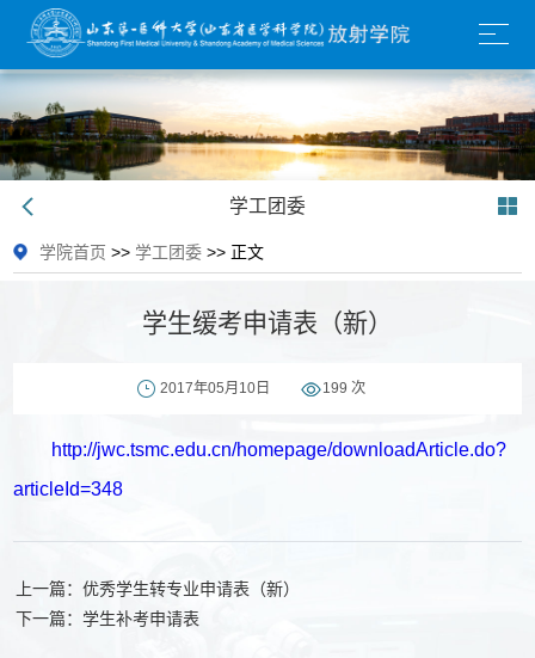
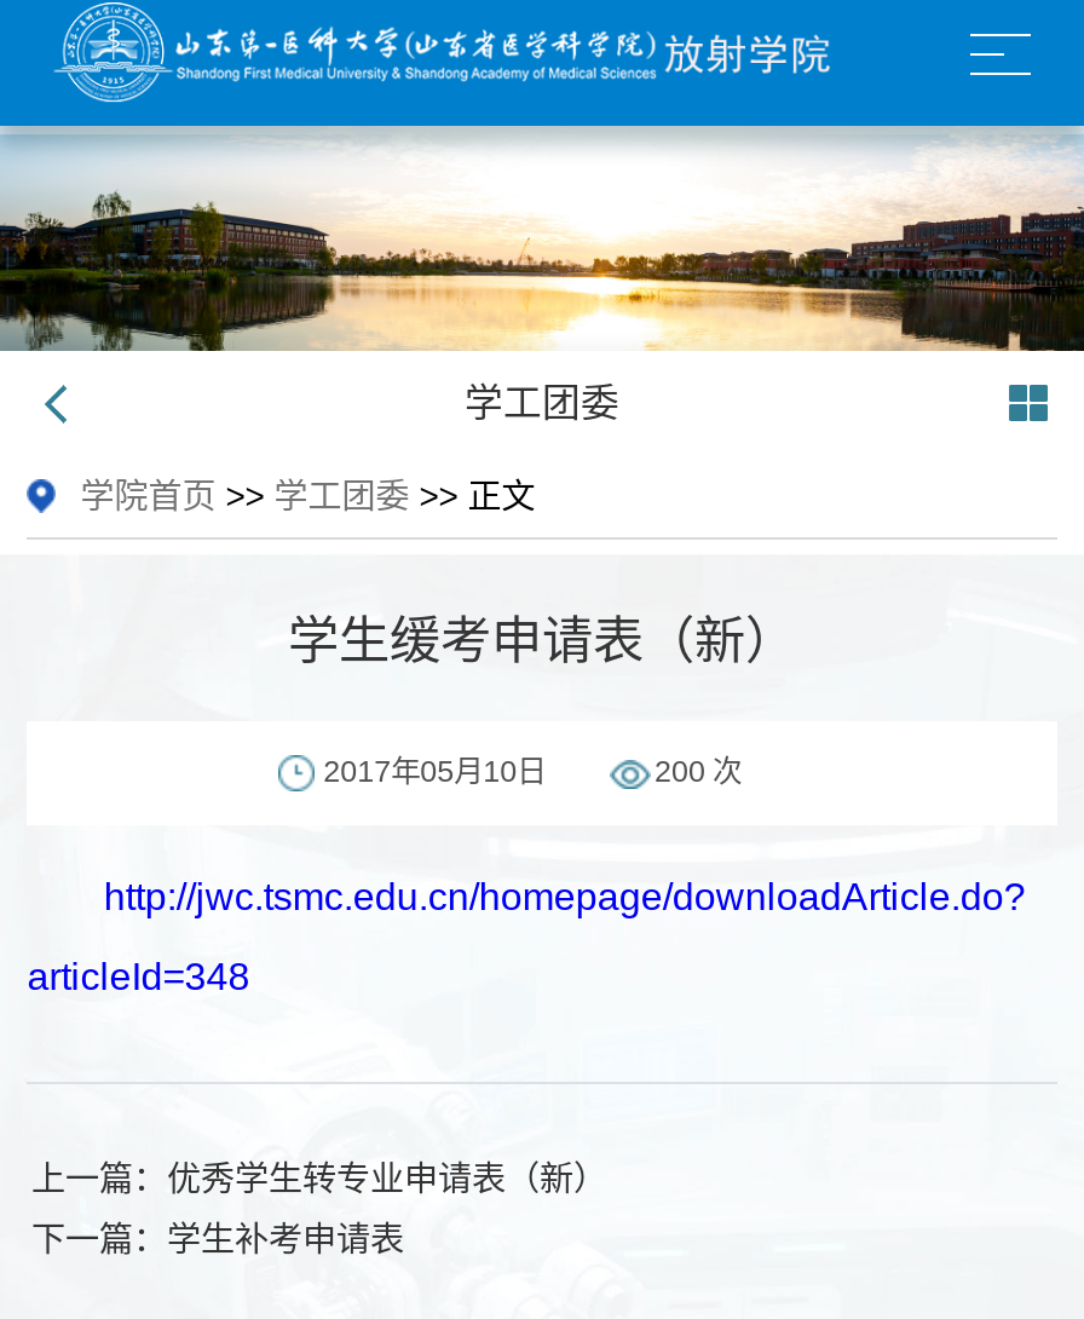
- 199次
+ 200次
